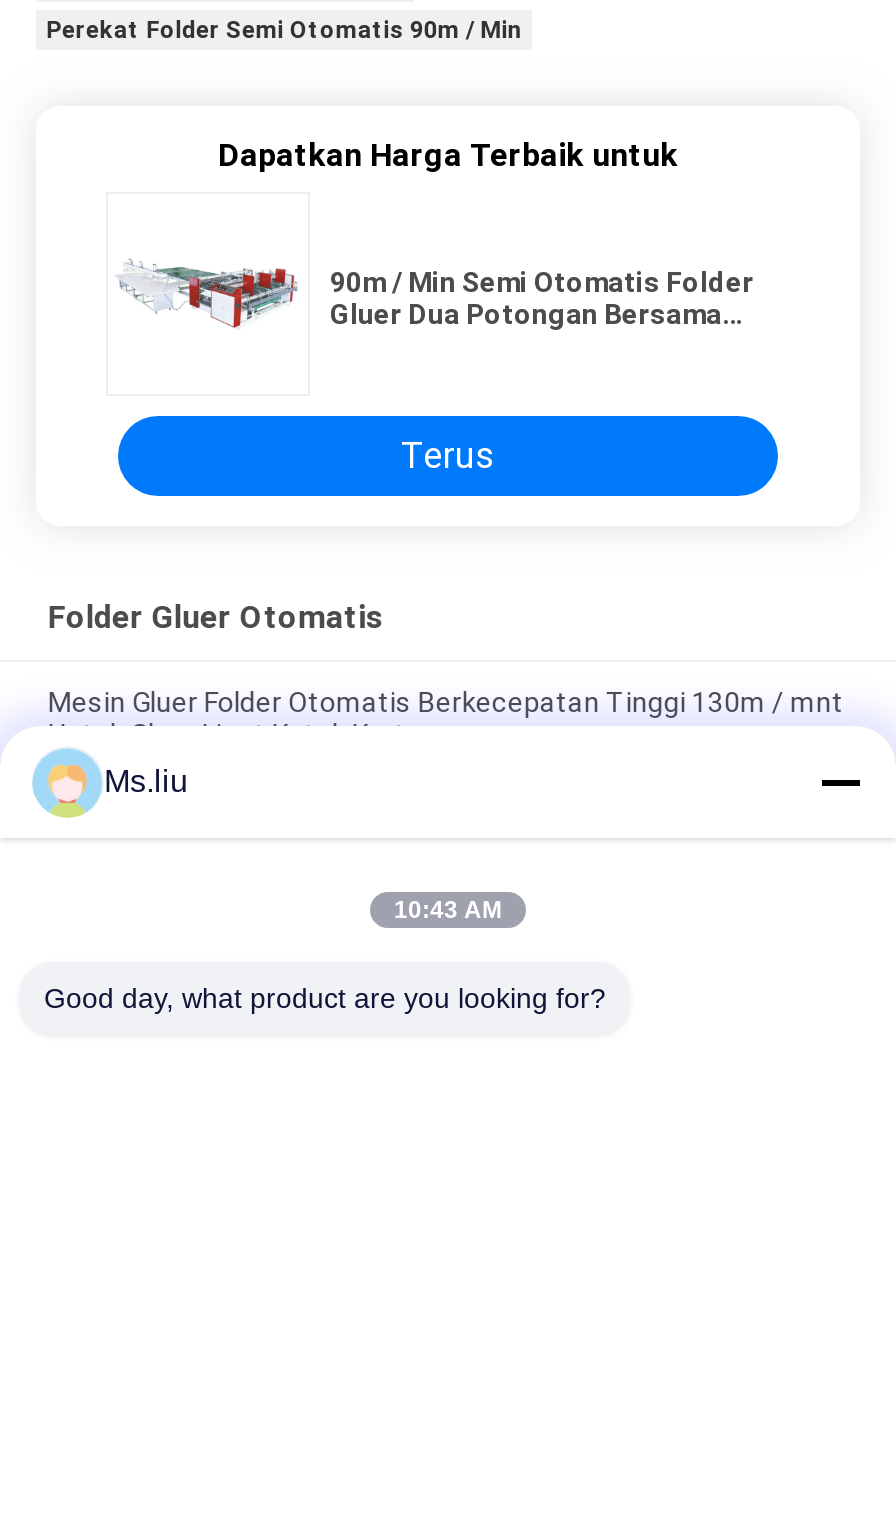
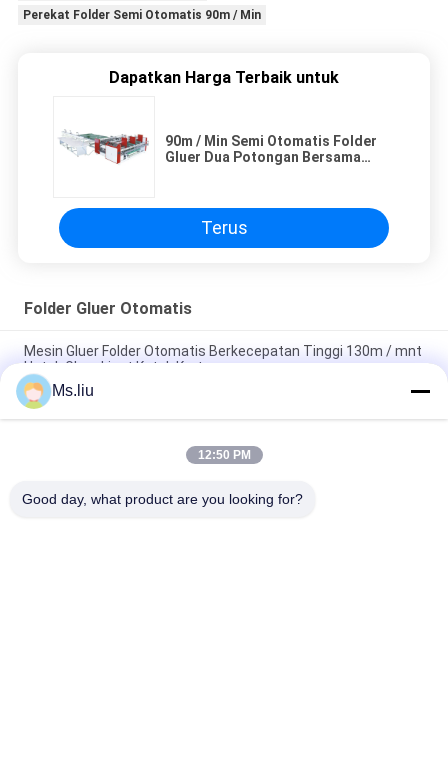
- 10:43 AM
+ 12:50 PM
